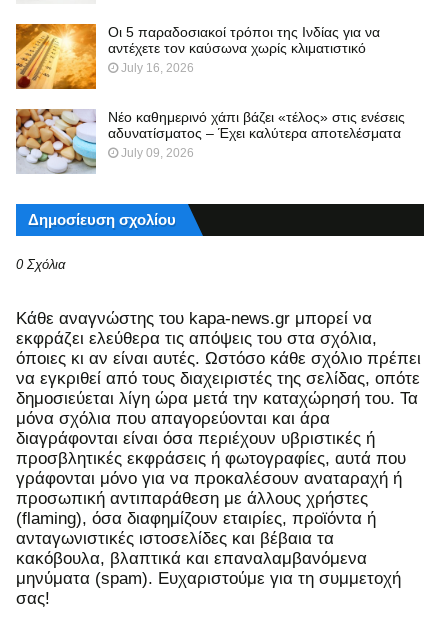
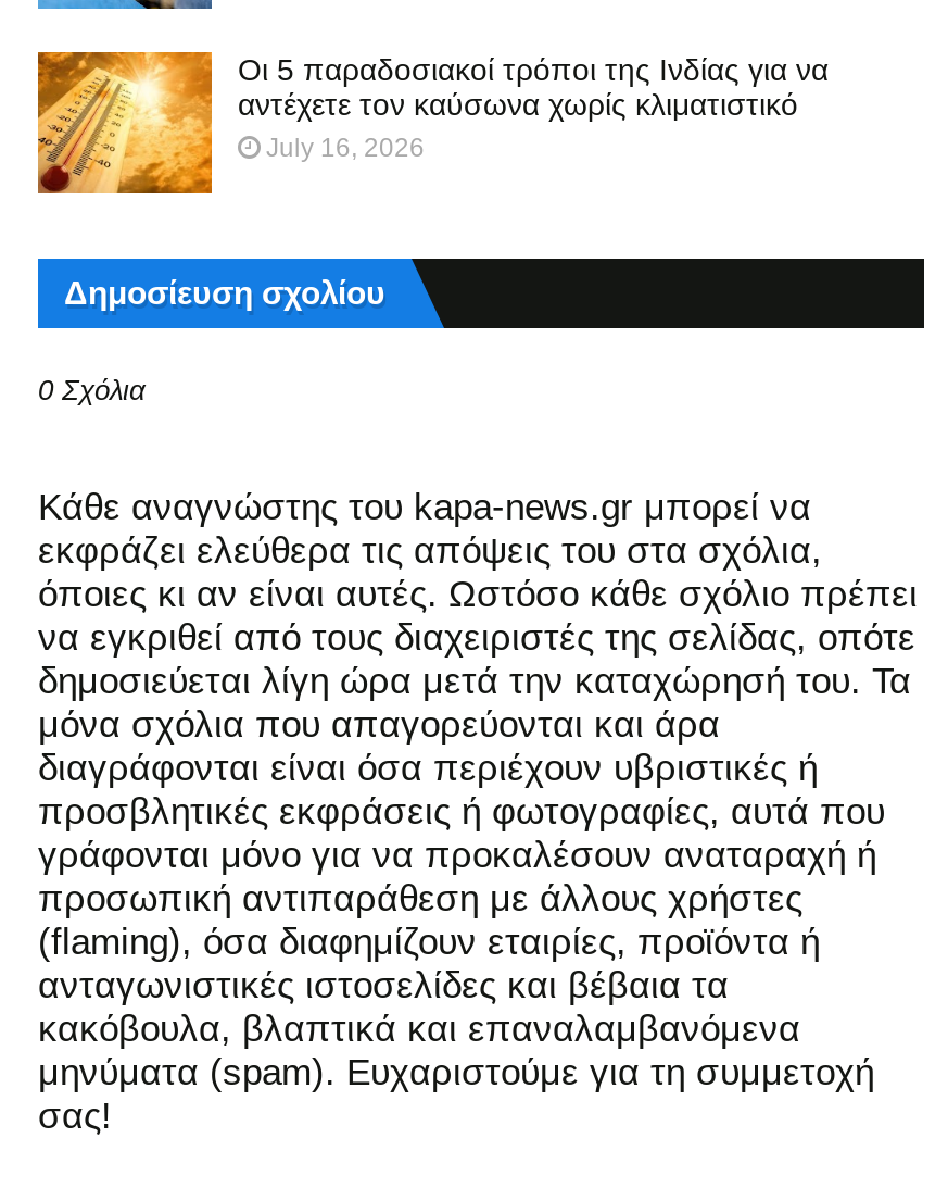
- [image]
- Νέο καθημερινό χάπι βάζει «τέλος» στις ενέσεις
- αδυνατίσματος – Έχει καλύτερα αποτελέσματα
- July 09, 2026
